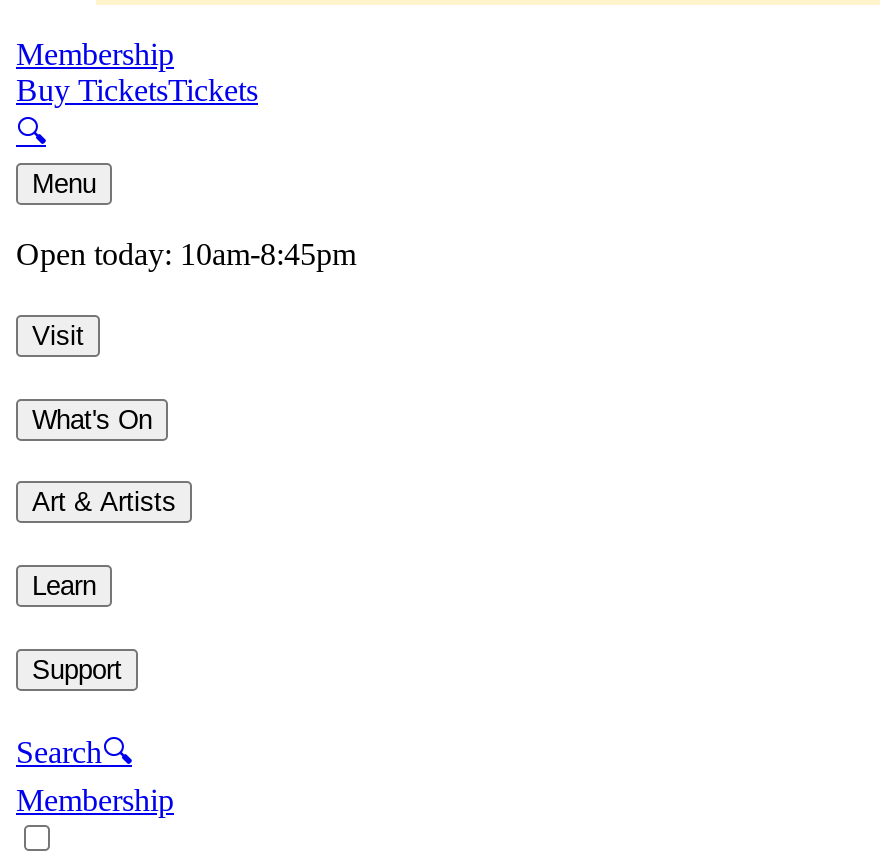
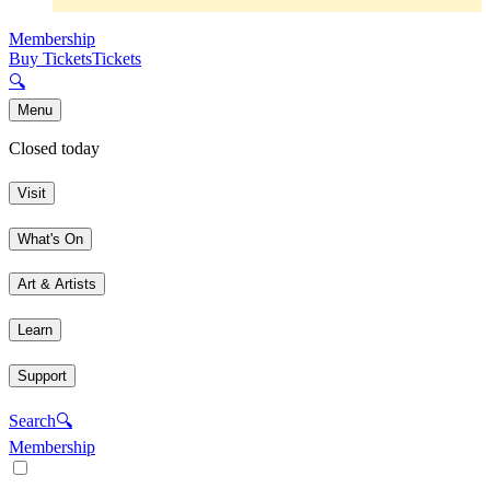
- Open today: 10am-8:45pm
+ Closed today
